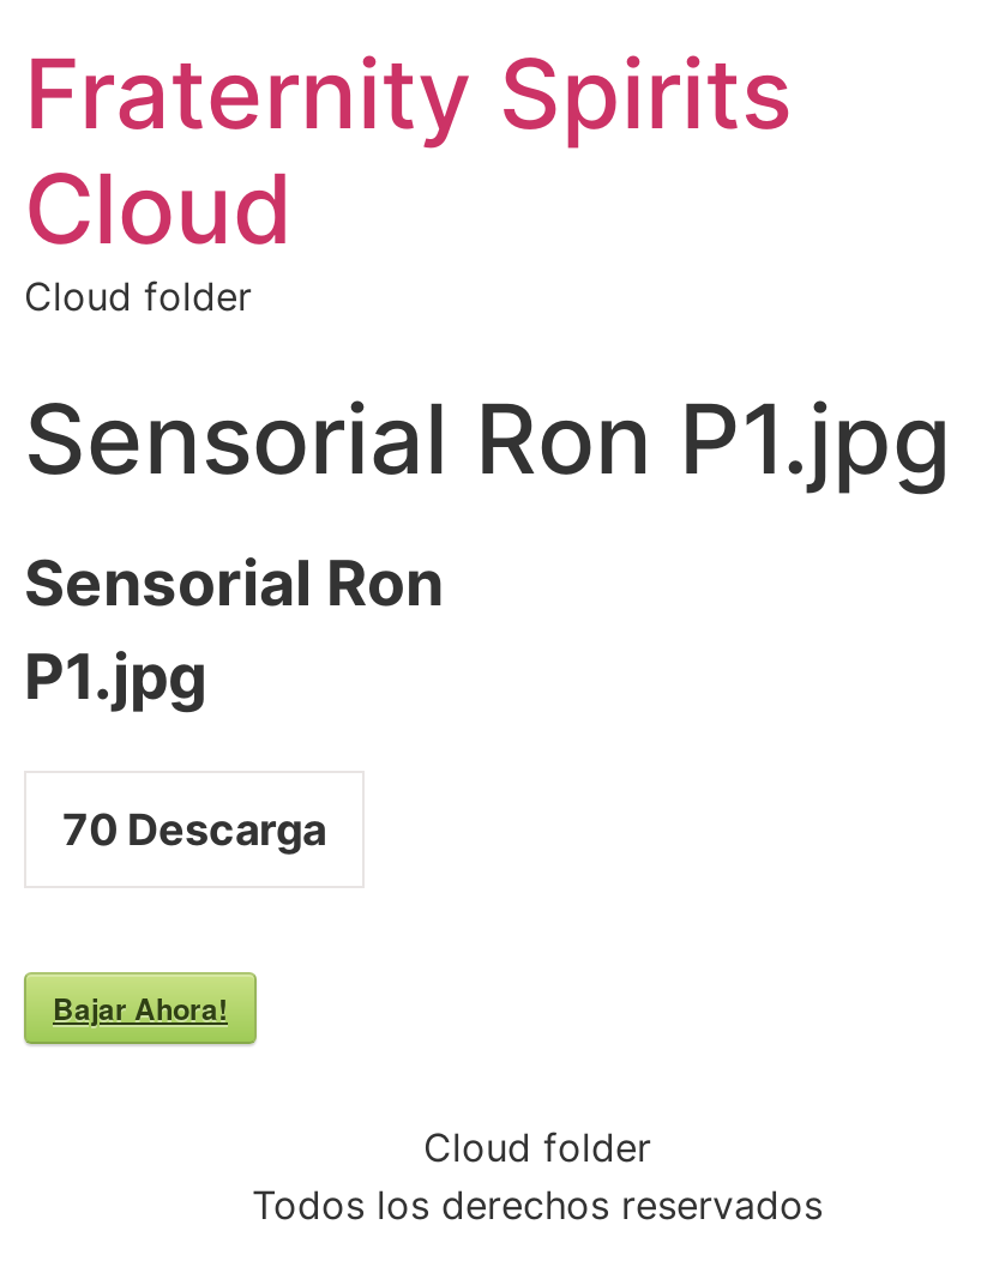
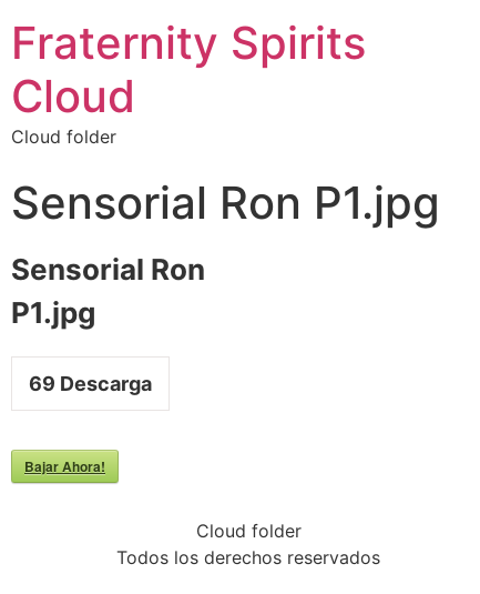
- 70 Descarga
+ 69 Descarga
